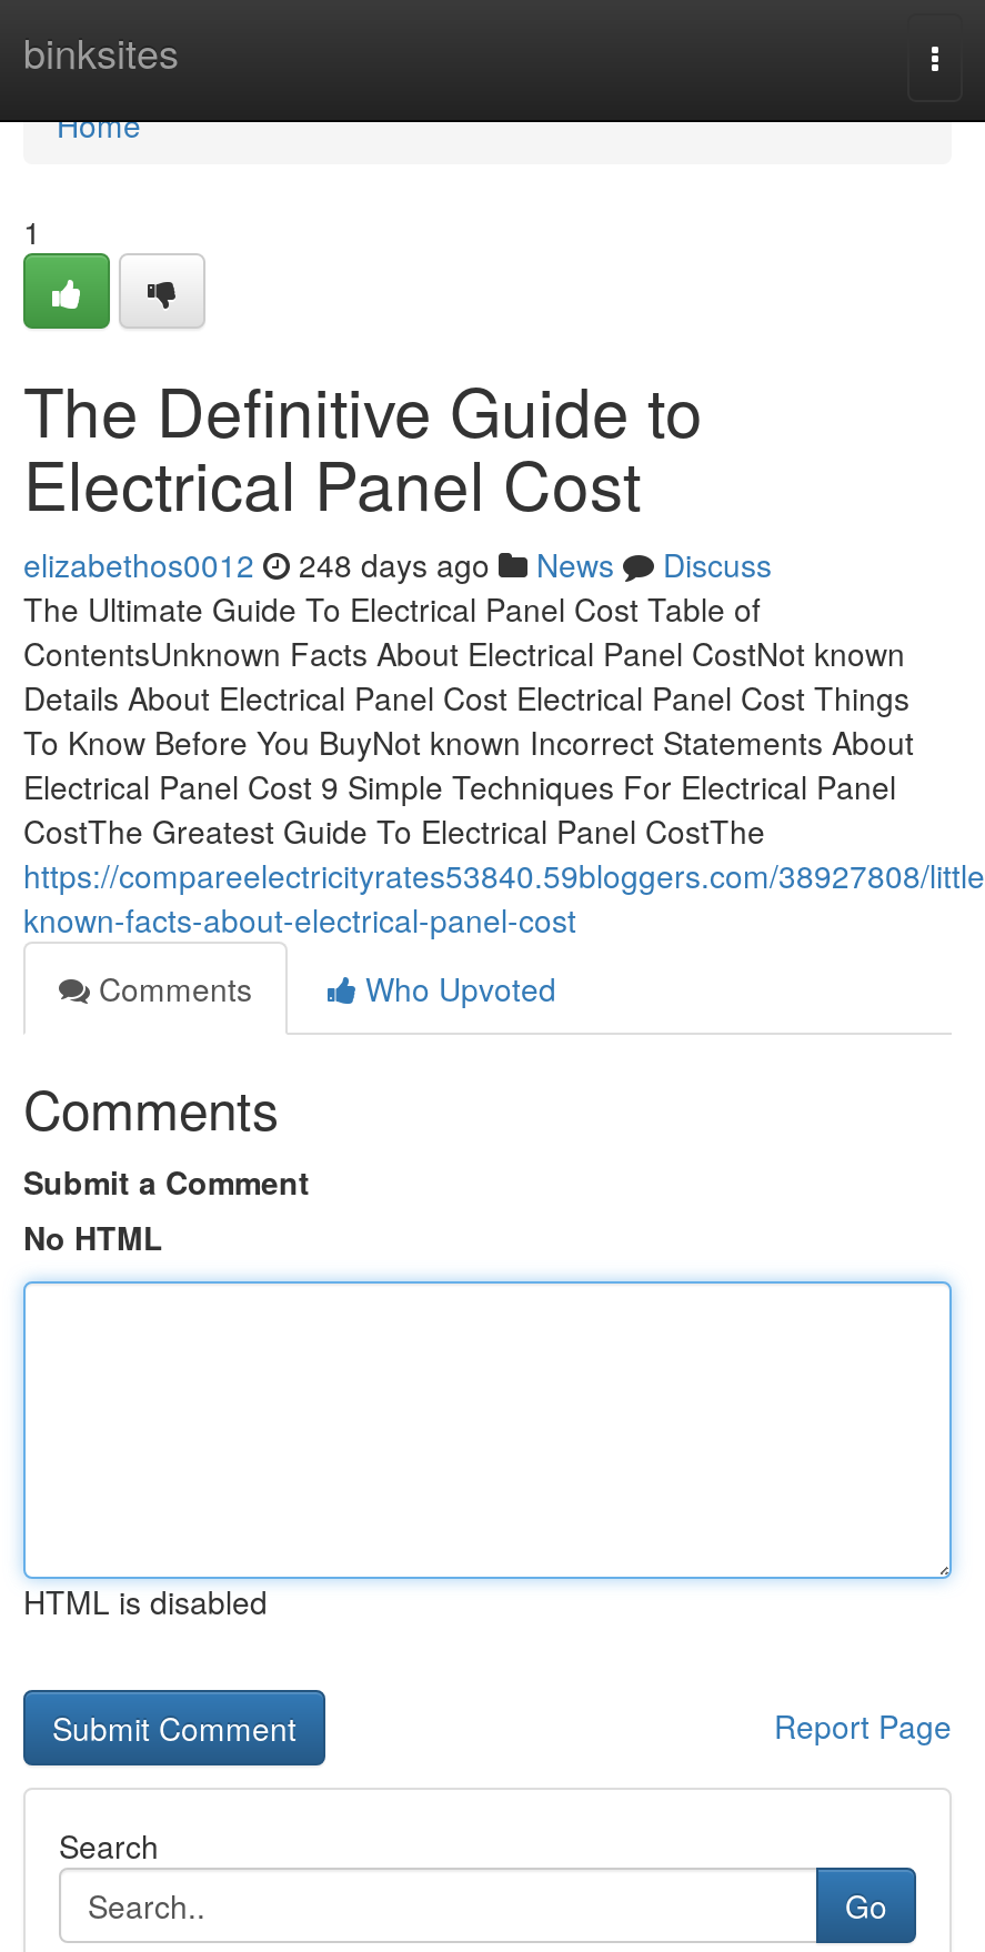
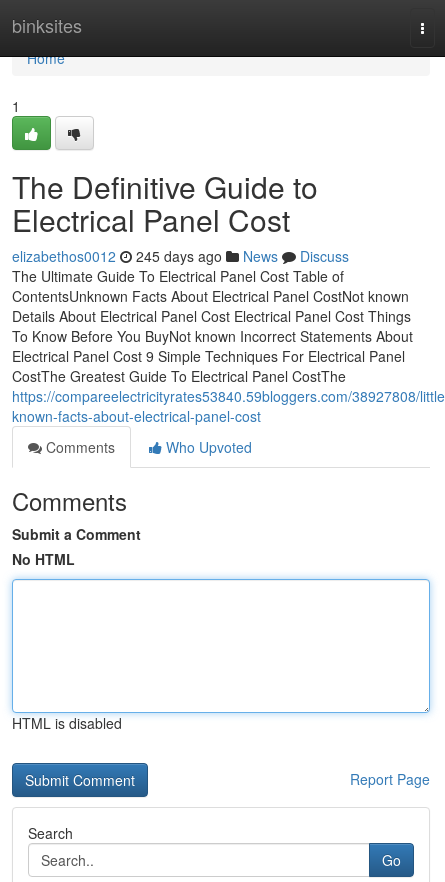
- elizabethos0012 248 days ago News Discuss
+ elizabethos0012 245 days ago News Discuss
